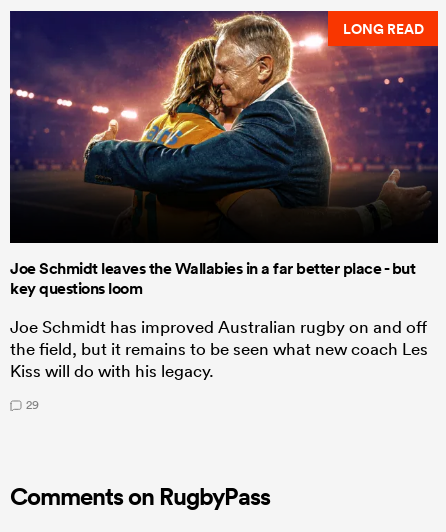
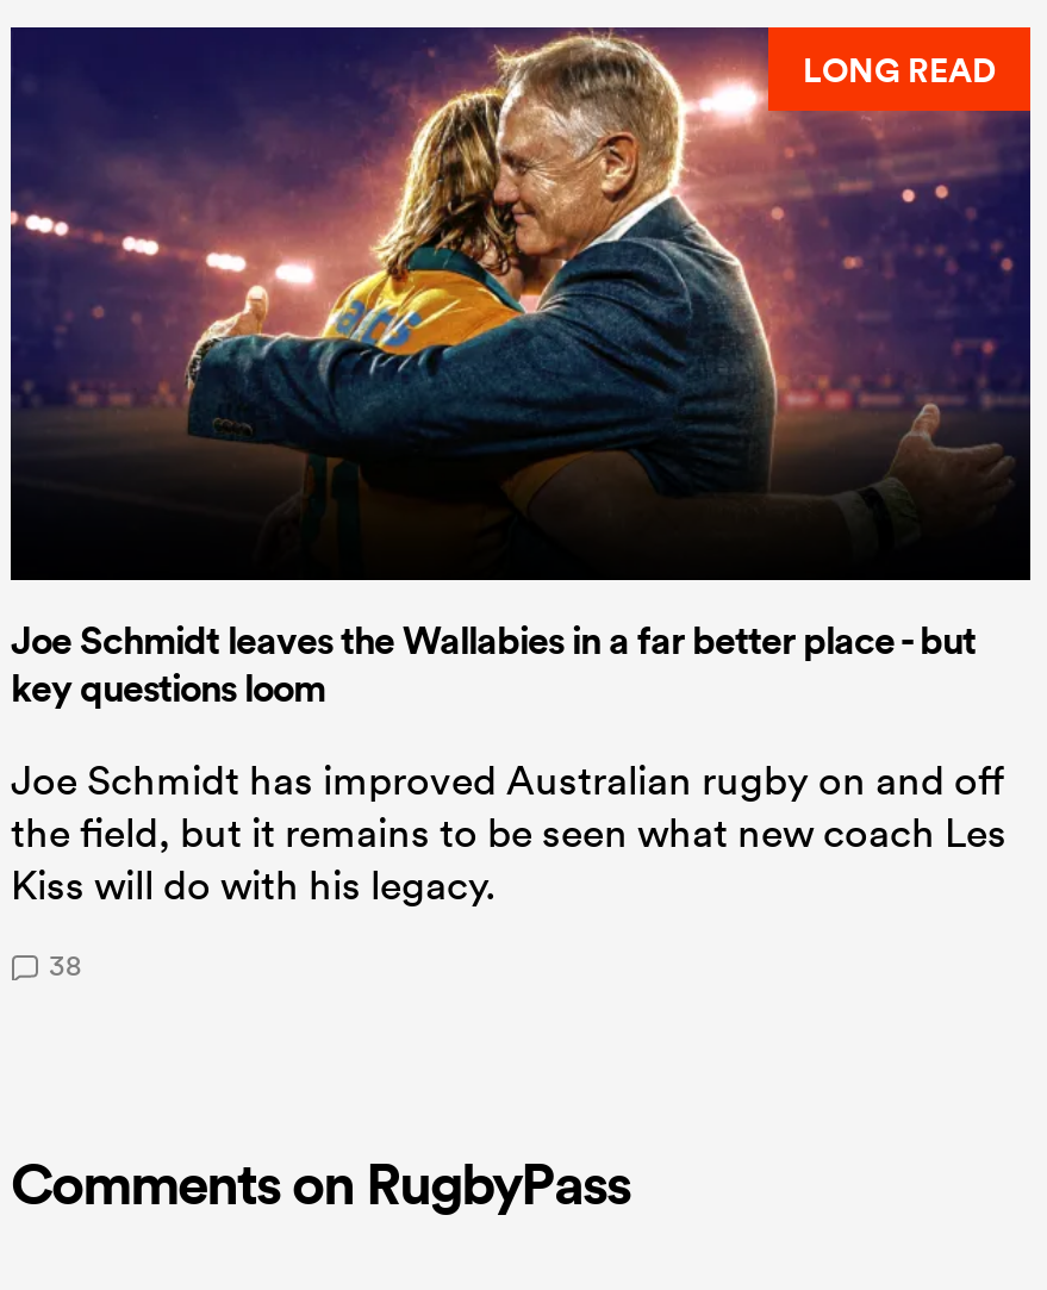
- 29
+ 38
